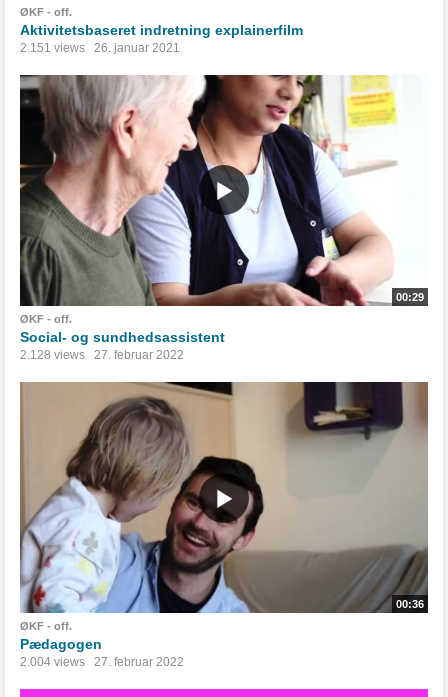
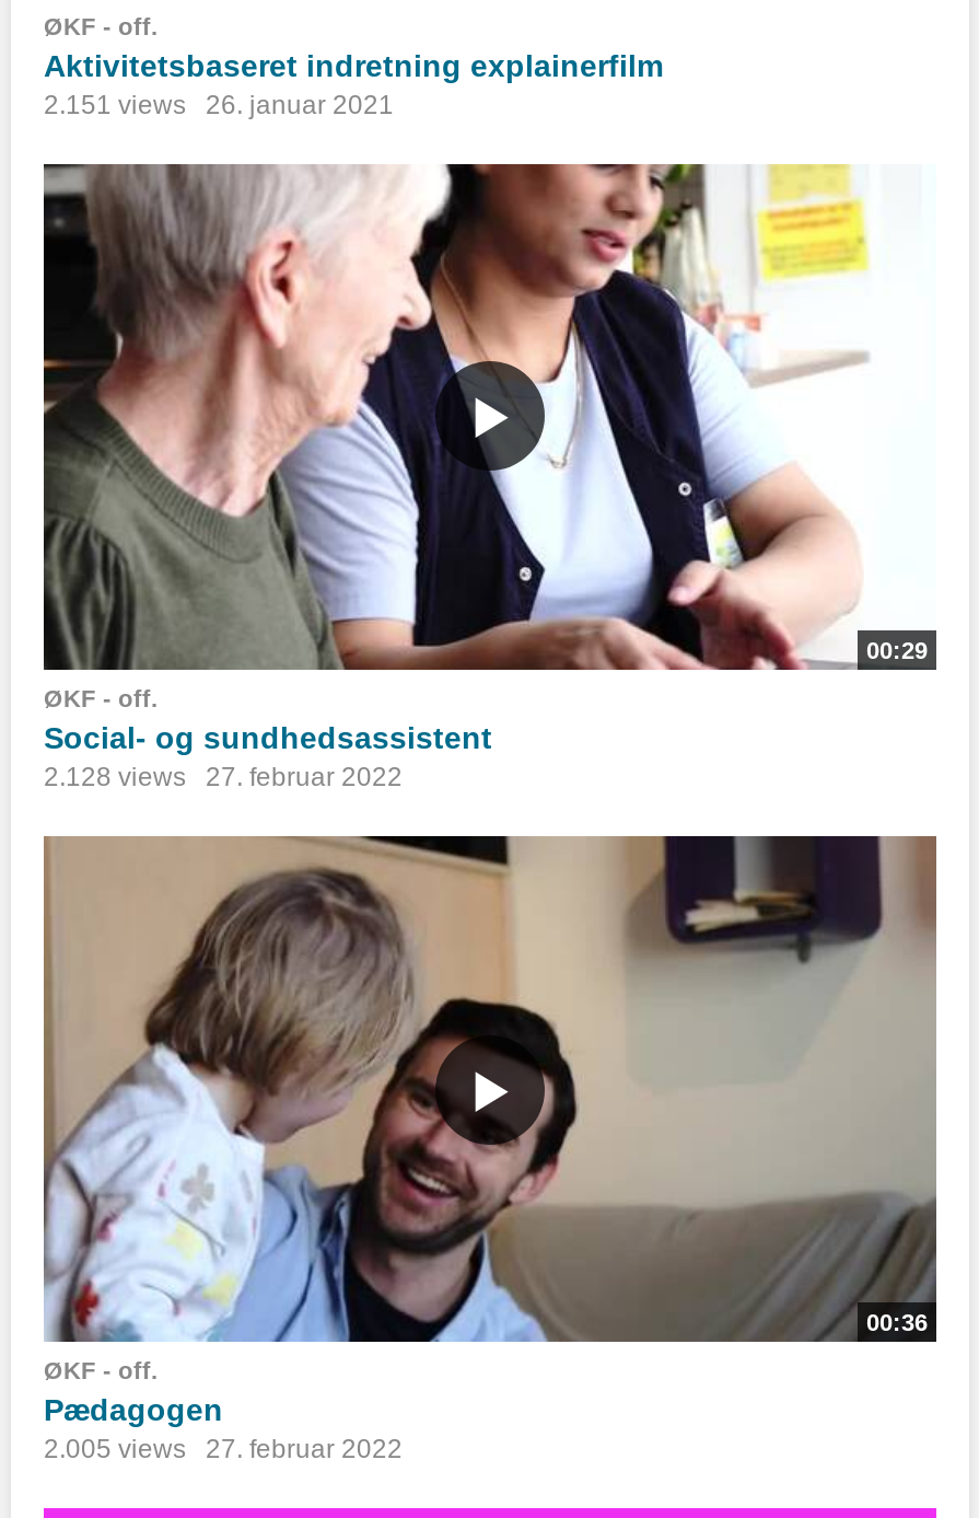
- 2.004 views 27. februar 2022
+ 2.005 views 27. februar 2022
